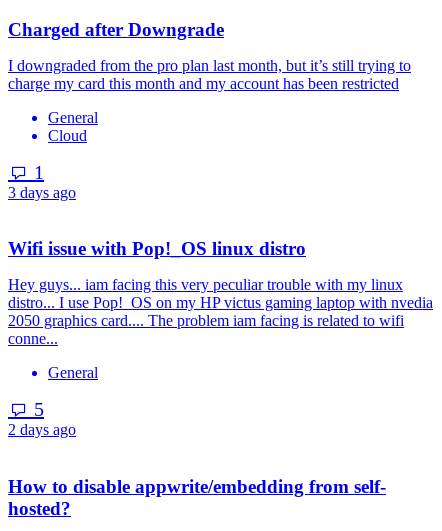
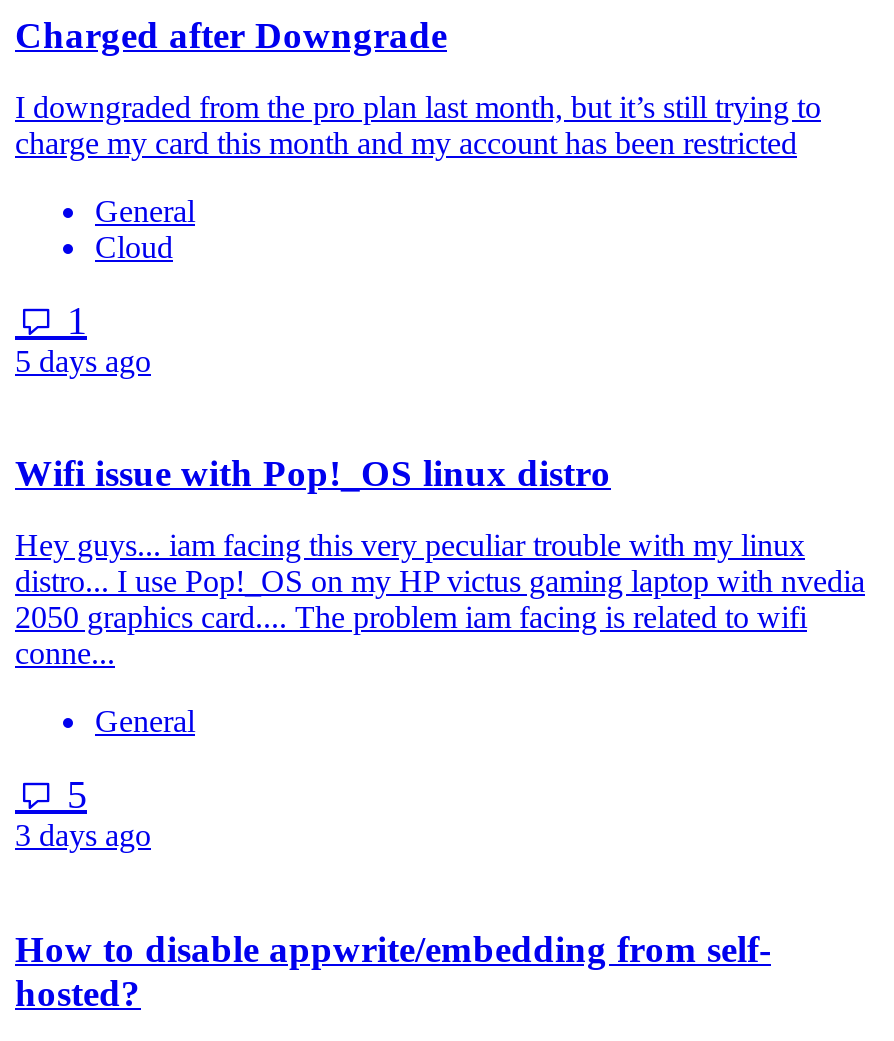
- 3 days ago
+ 5 days ago

- 2 days ago
+ 3 days ago
